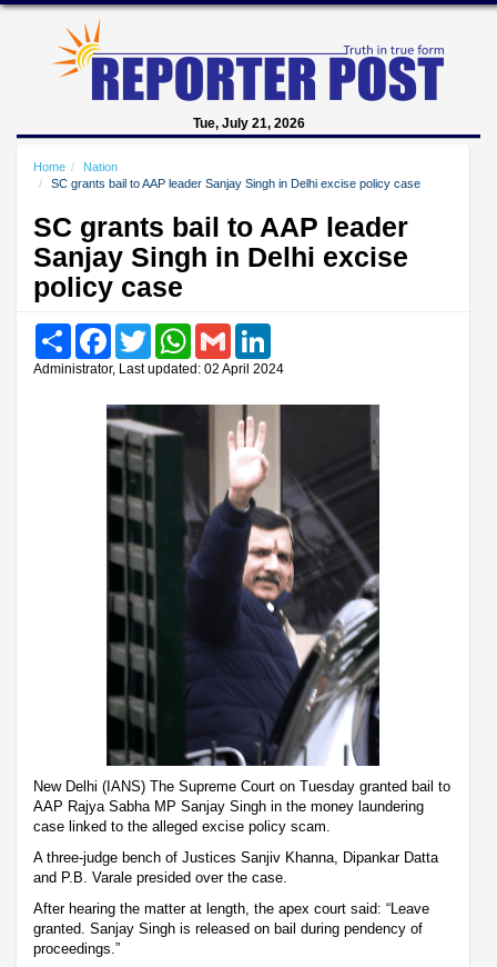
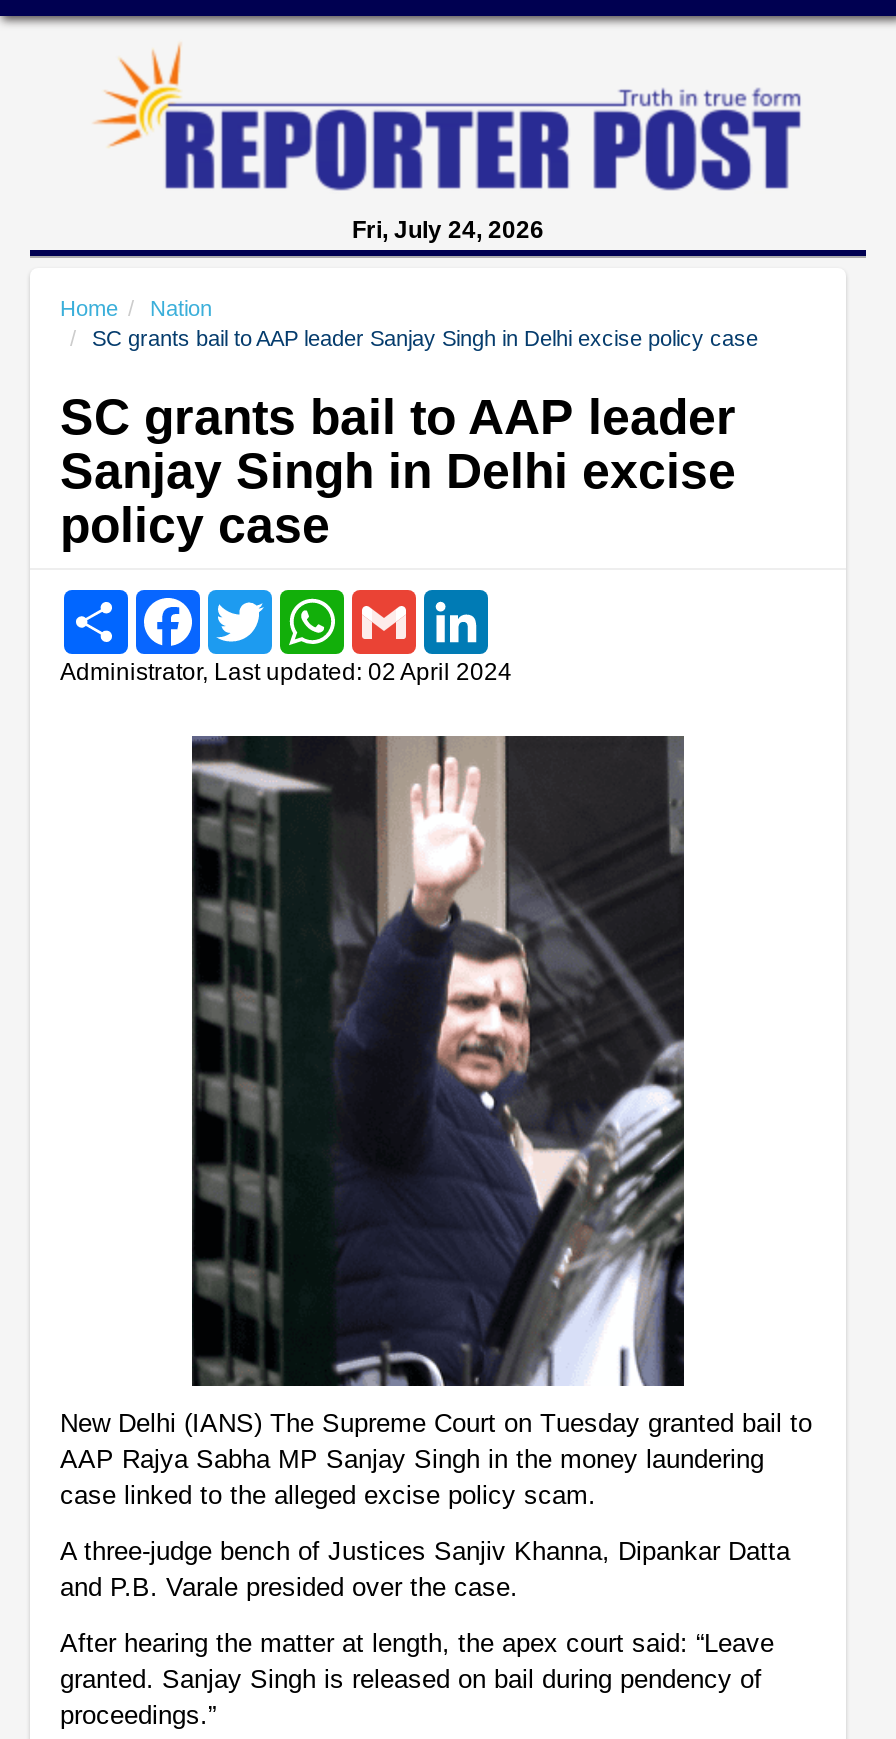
- Tue, July 21, 2026
+ Fri, July 24, 2026
